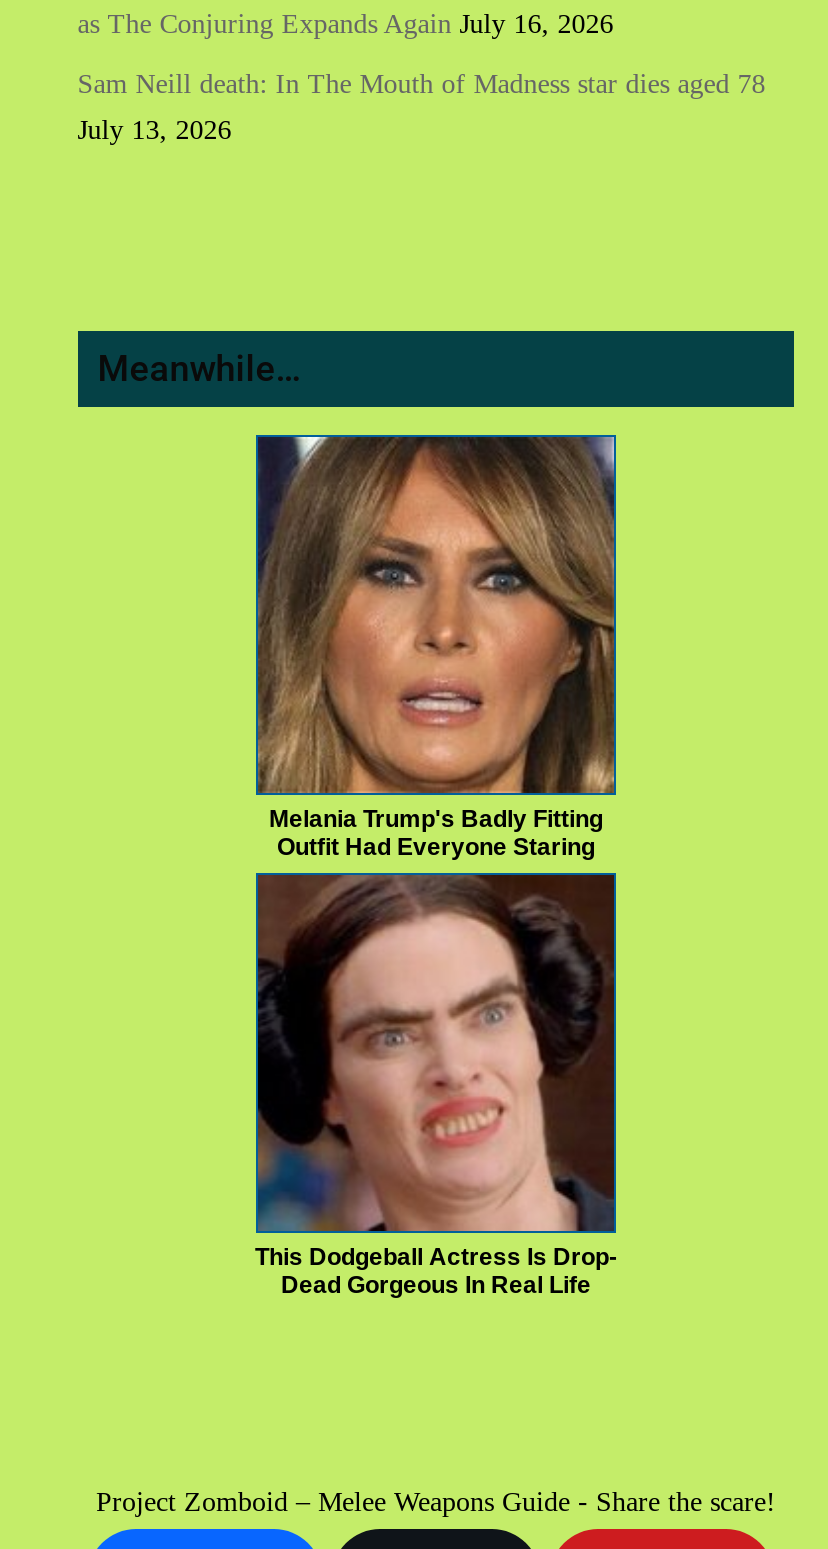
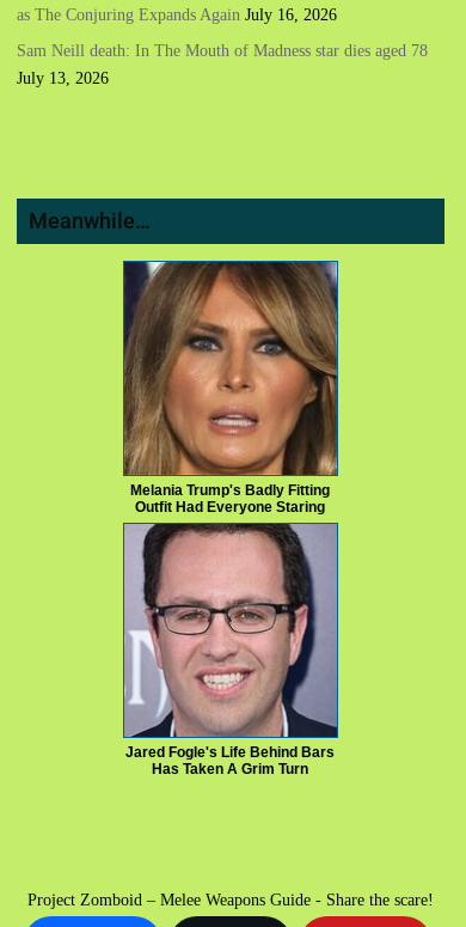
- [image]
- This Dodgeball Actress Is Drop-
- Dead Gorgeous In Real Life
+ [image]
+ Jared Fogle's Life Behind Bars
+ Has Taken A Grim Turn
